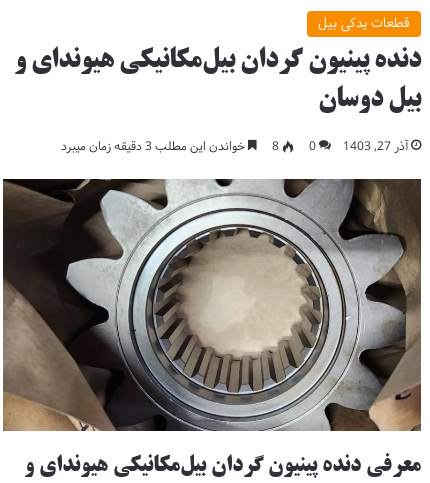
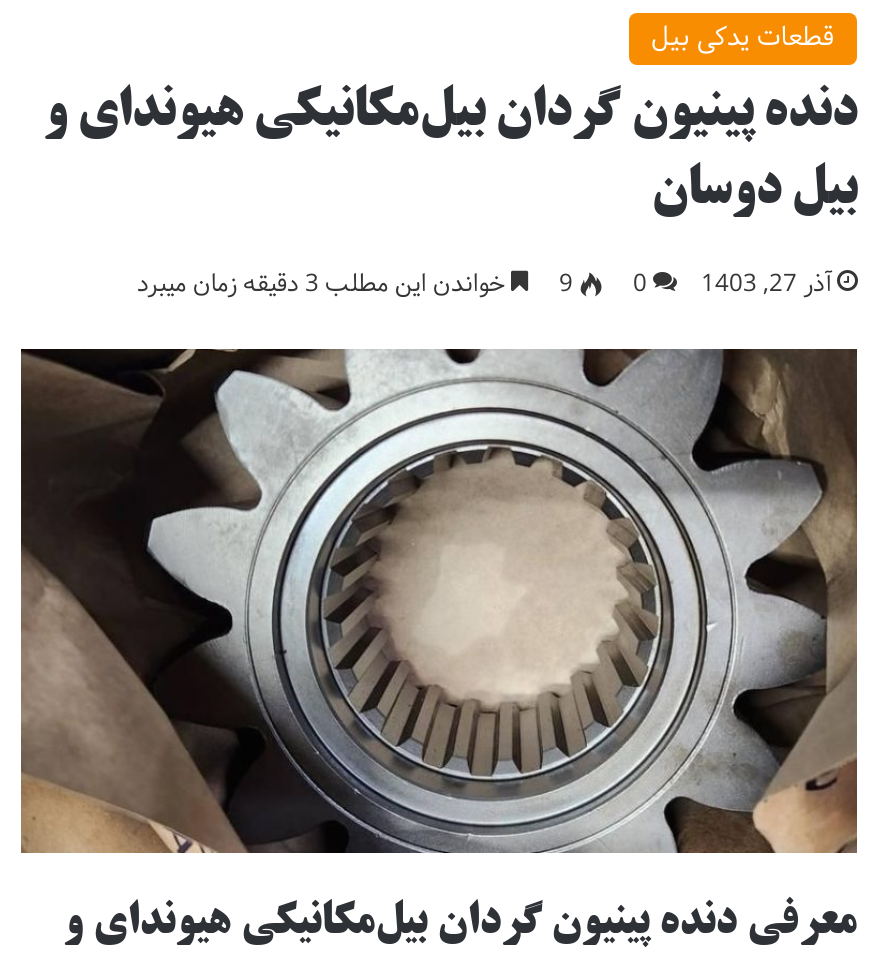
- 8
+ 9
